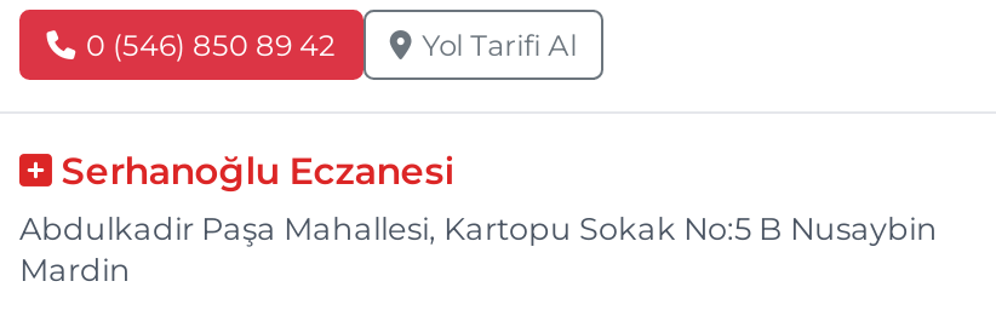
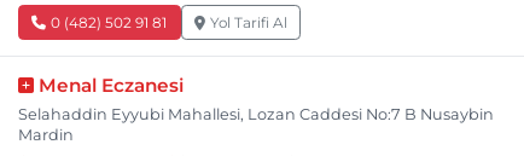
- 0 (546) 850 89 42
+ 0 (482) 502 91 81

- Serhanoğlu Eczanesi
+ Menal Eczanesi

- Abdulkadir Paşa Mahallesi, Kartopu Sokak No:5 B Nusaybin
+ Selahaddin Eyyubi Mahallesi, Lozan Caddesi No:7 B Nusaybin
